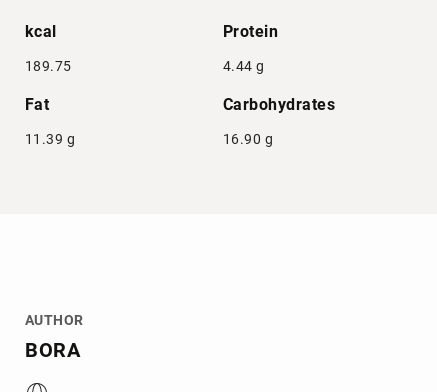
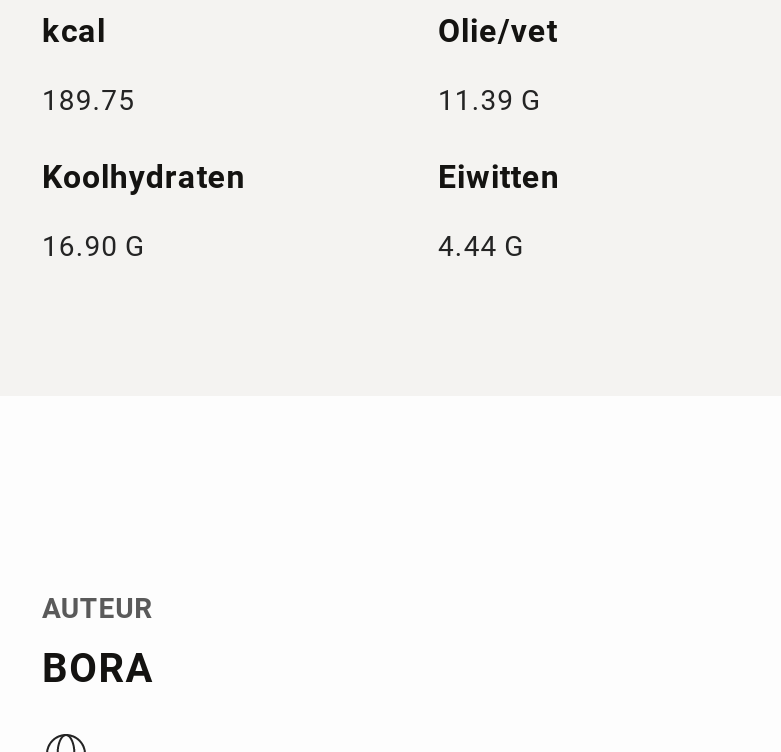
- Protein
+ Olie/vet

- 4.44 g
+ 11.39 G

- Fat
+ Koolhydraten

- Carbohydrates
+ Eiwitten

- 11.39 g
+ 16.90 G

- 16.90 g
+ 4.44 G

- AUTHOR
+ AUTEUR
